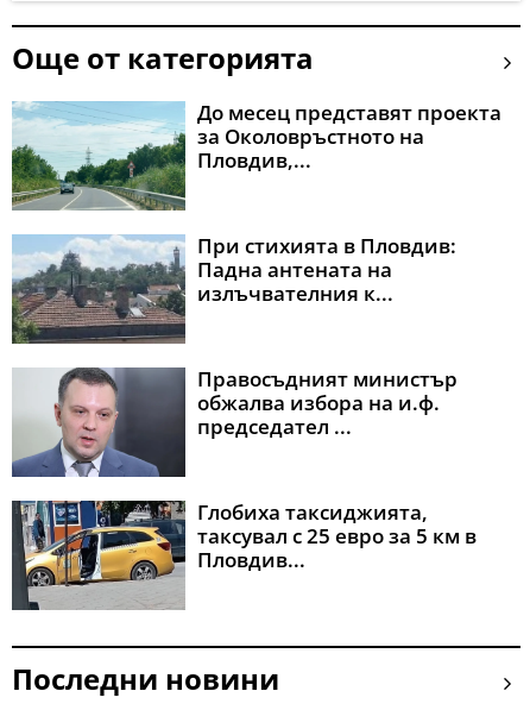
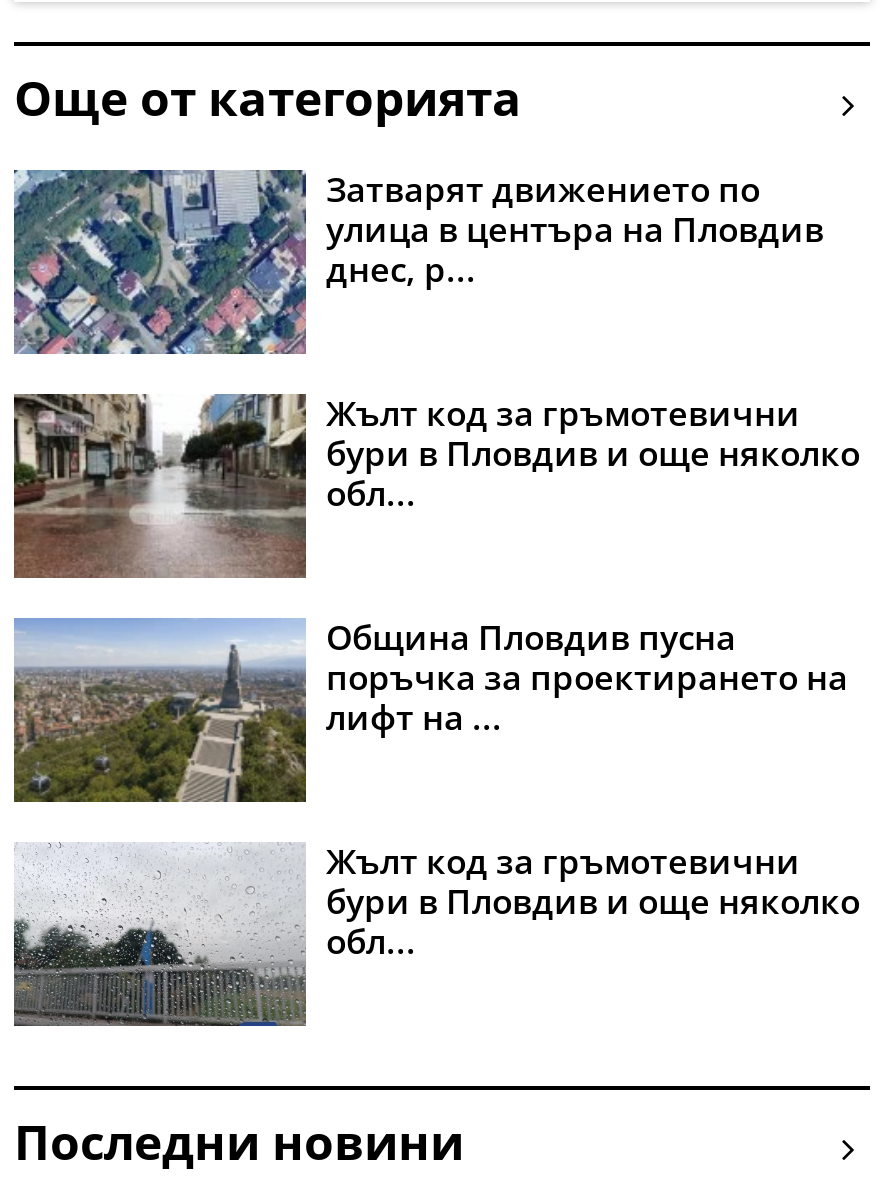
- [image]
- До месец представят проекта
- за Околовръстното на
- Пловдив,...
+ [image]
+ Затварят движението по
+ улица в центъра на Пловдив
+ днес, р...

- [image]
- При стихията в Пловдив:
- Падна антената на
- излъчвателния к...
+ [image]
+ Жълт код за гръмотевични
+ бури в Пловдив и още няколко
+ обл...

- [image]
- Правосъдният министър
- обжалва избора на и.ф.
- председател ...
+ [image]
+ Община Пловдив пусна
+ поръчка за проектирането на
+ лифт на ...

- [image]
- Глобиха таксиджията,
- таксувал с 25 евро за 5 км в
- Пловдив...
+ [image]
+ Жълт код за гръмотевични
+ бури в Пловдив и още няколко
+ обл...
